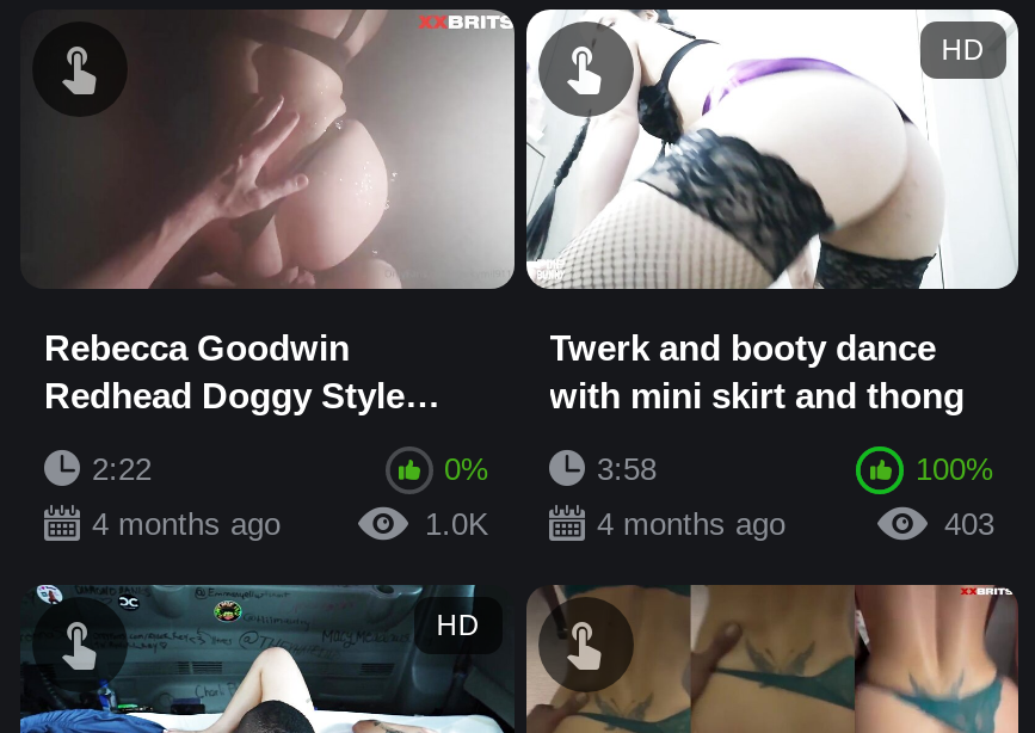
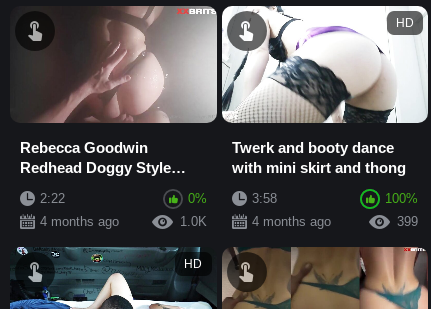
- 403
+ 399
